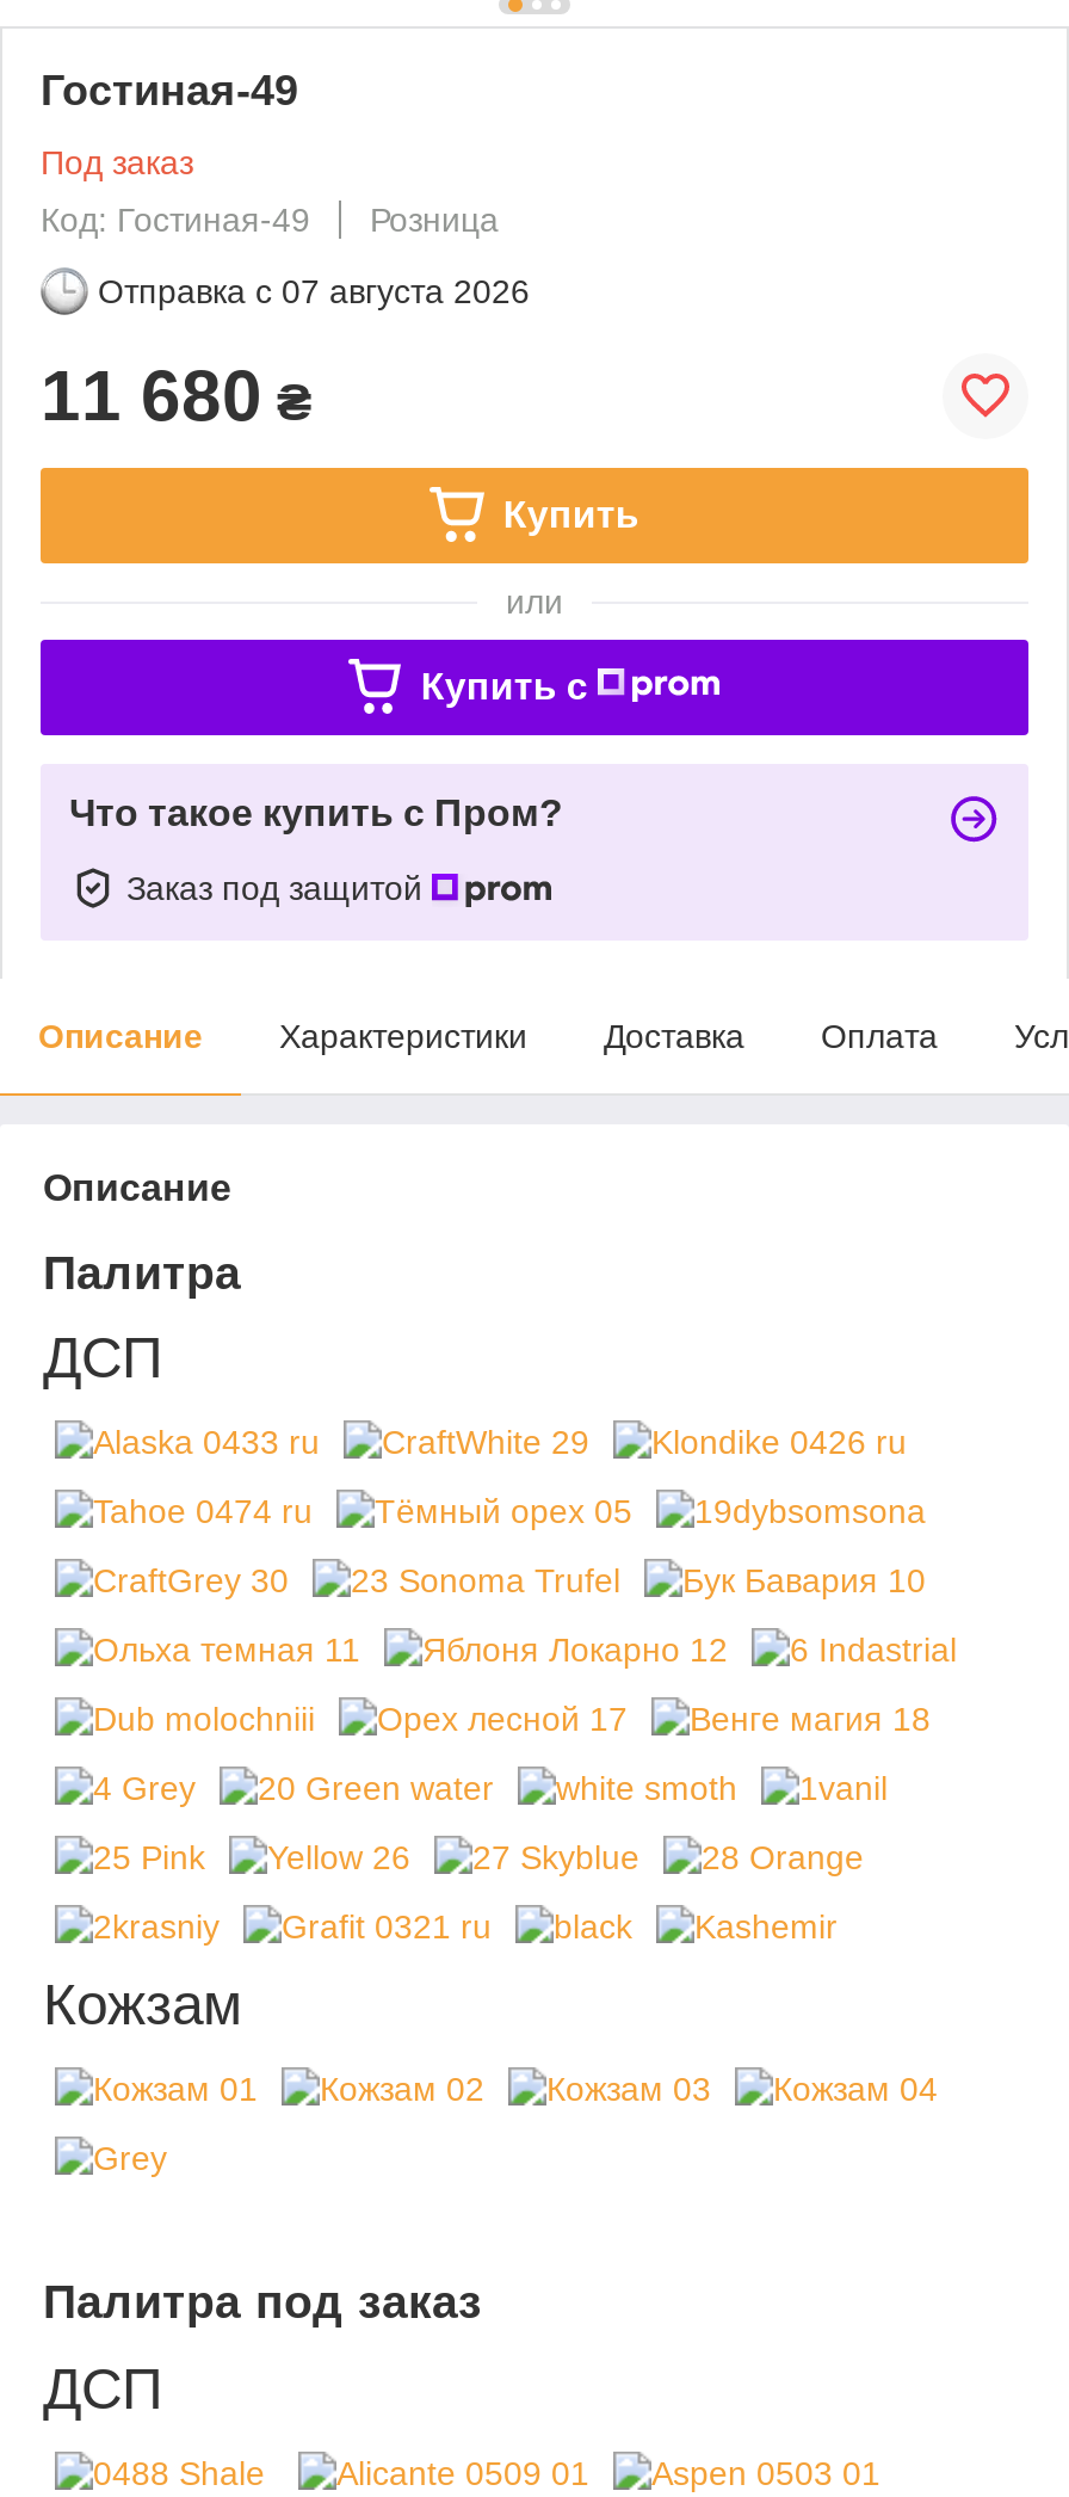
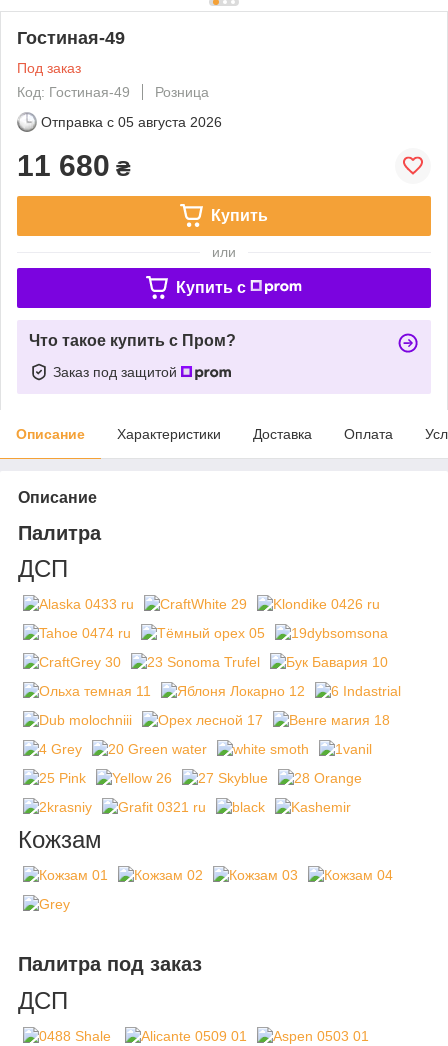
- Отправка с 07 августа 2026
+ Отправка с 05 августа 2026
